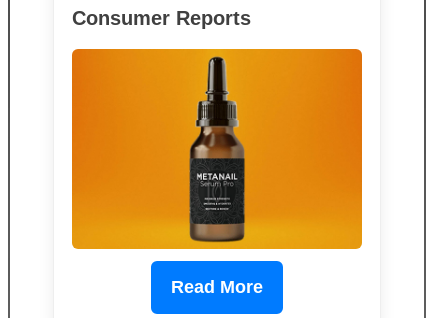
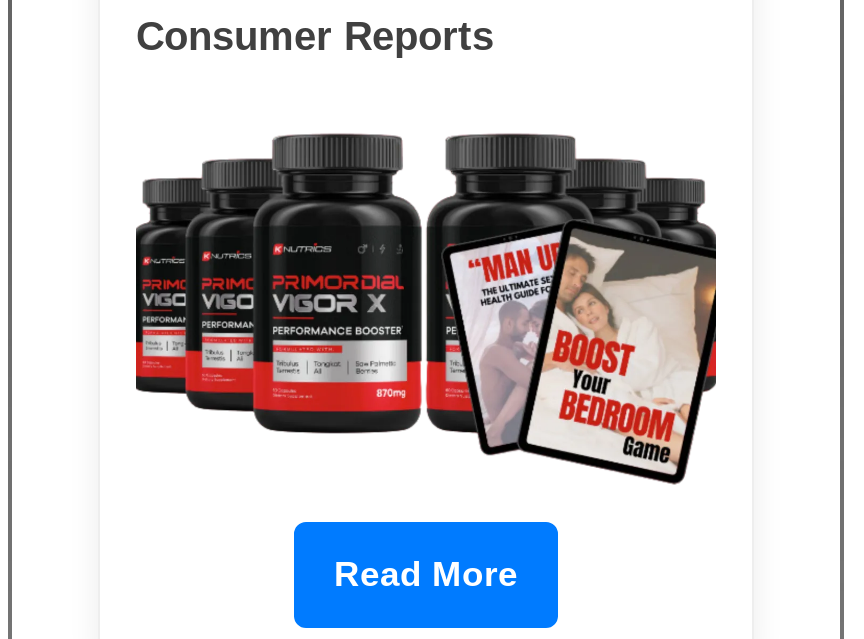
- [image]
+ [image]
